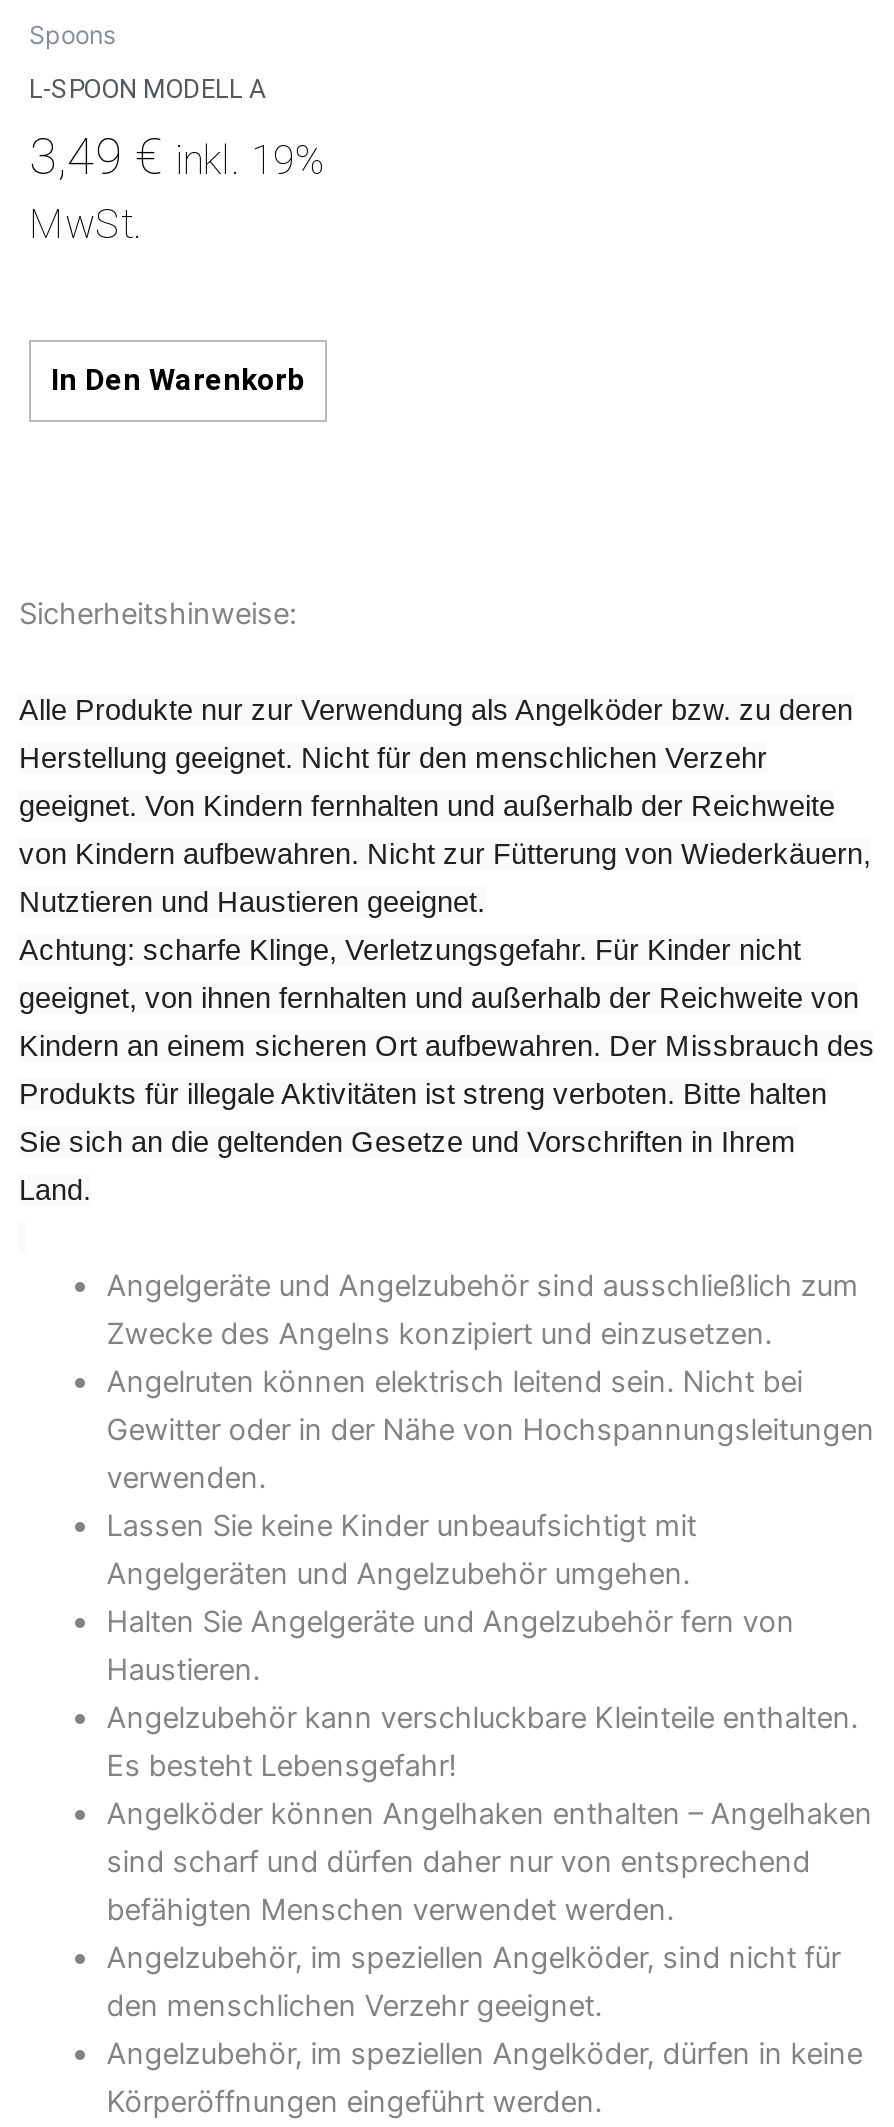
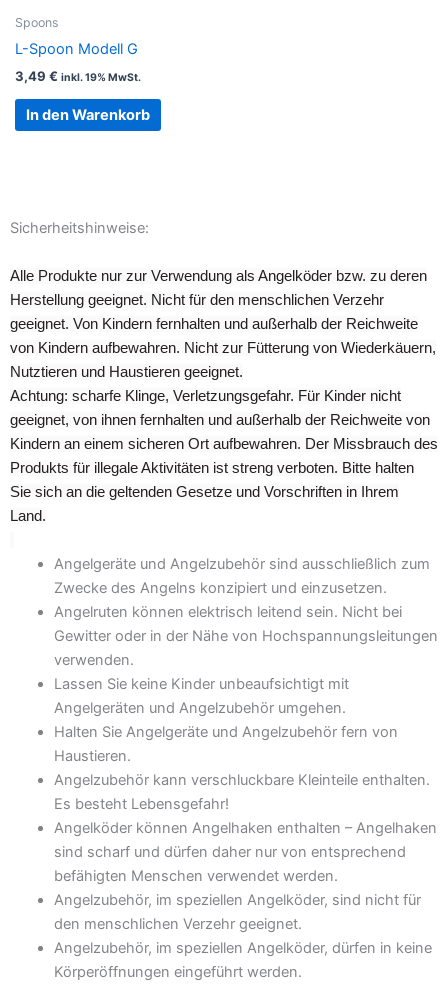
- L-SPOON MODELL A
- 3,49 € inkl. 19%
- MwSt.
- In Den Warenkorb
+ L-Spoon Modell G
+ 3,49 € inkl. 19% MwSt.
+ In den Warenkorb
